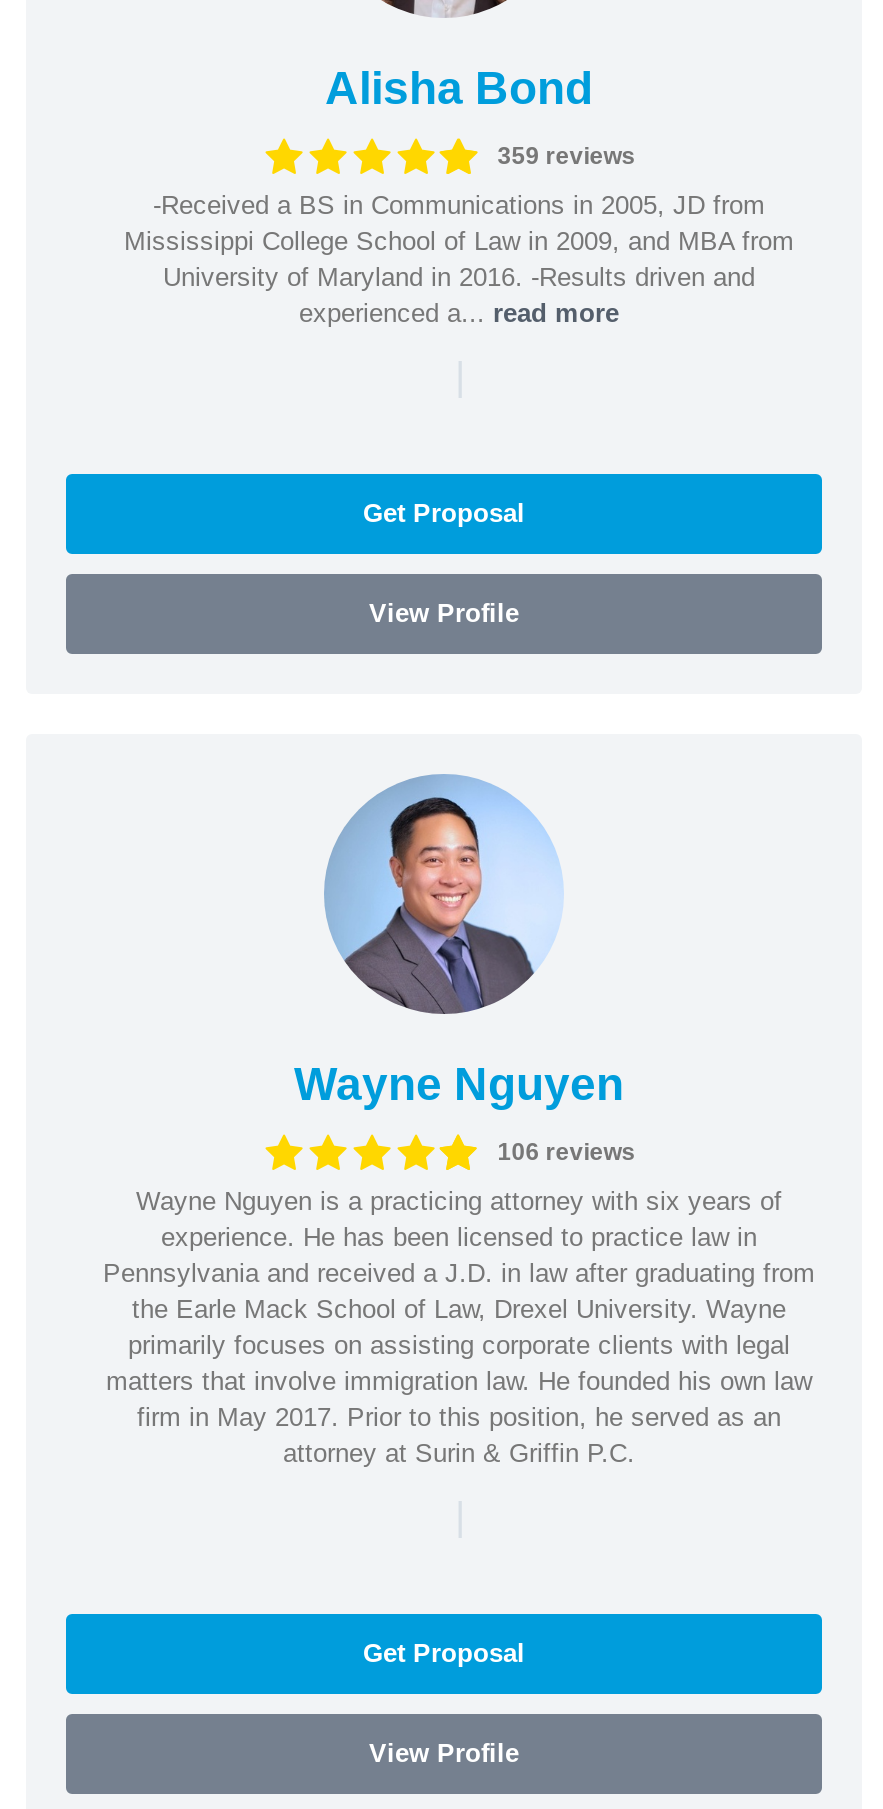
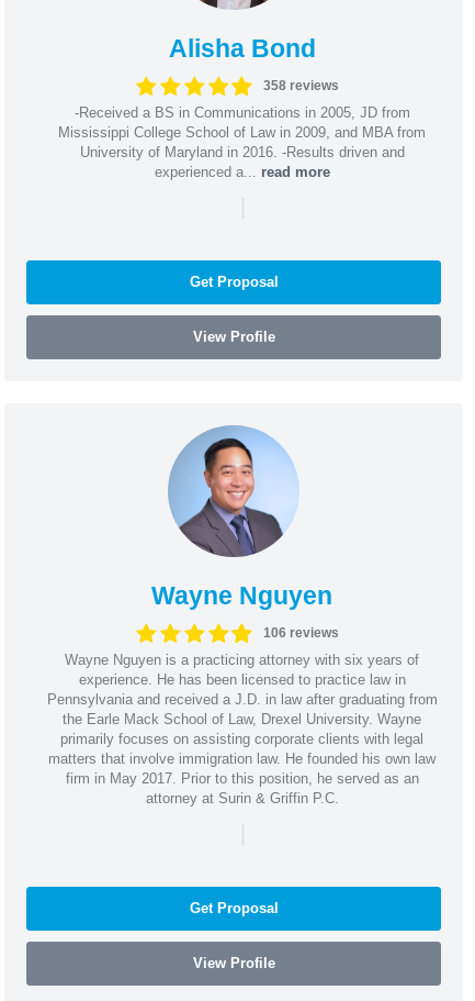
- 359 reviews
+ 358 reviews
